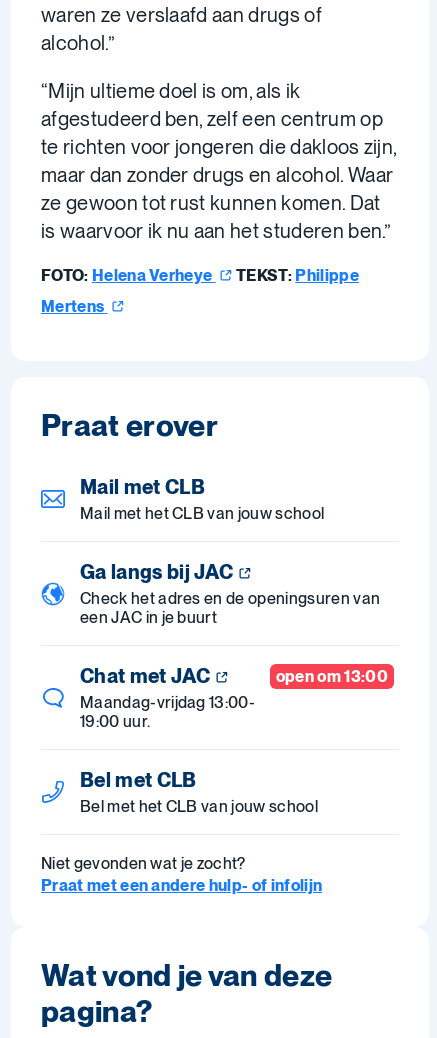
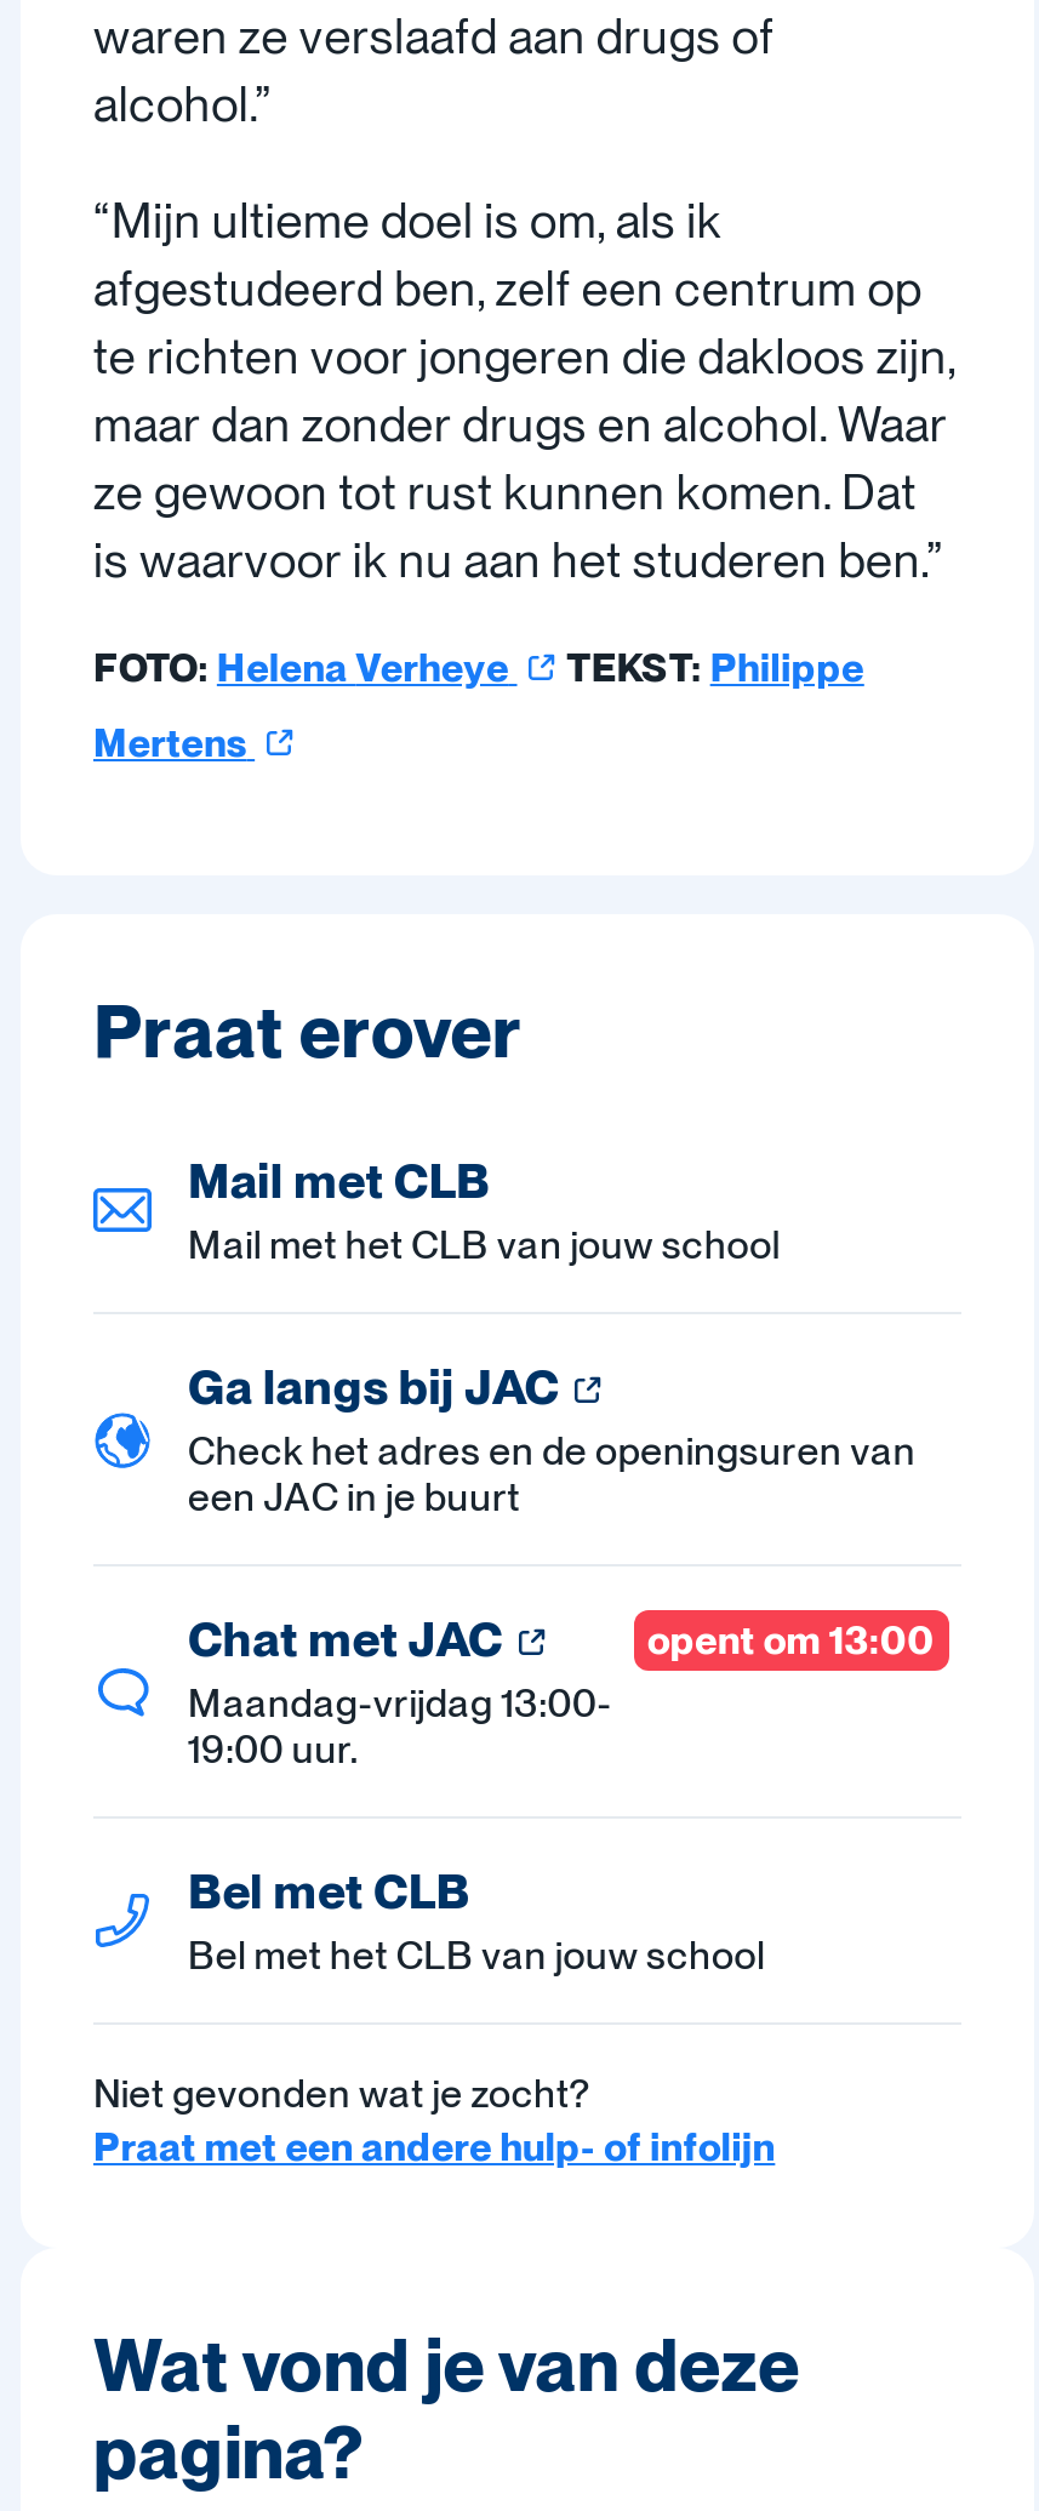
- open om 13:00
+ opent om 13:00
